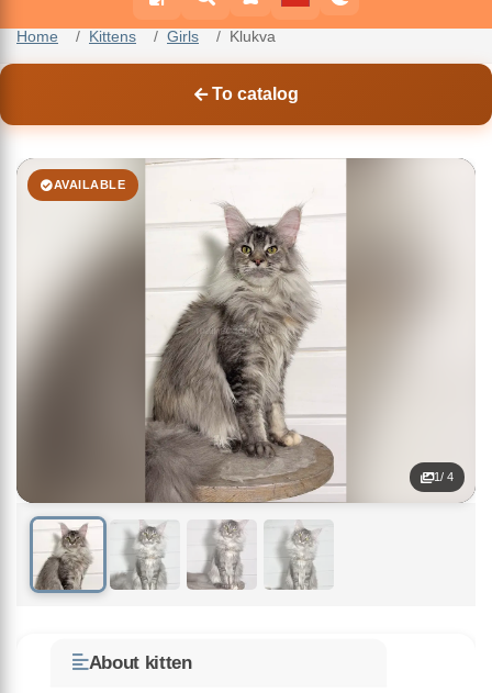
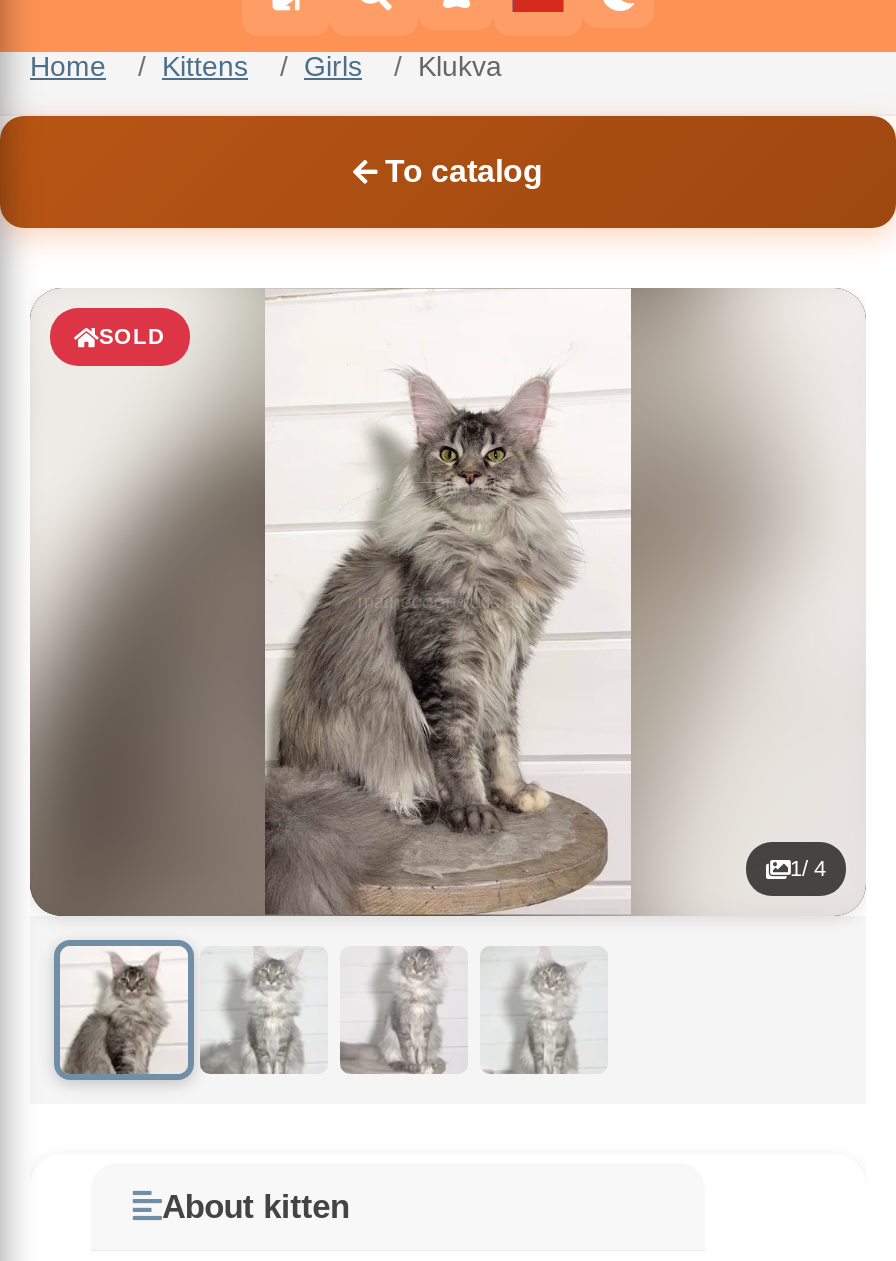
- AVAILABLE
+ SOLD
